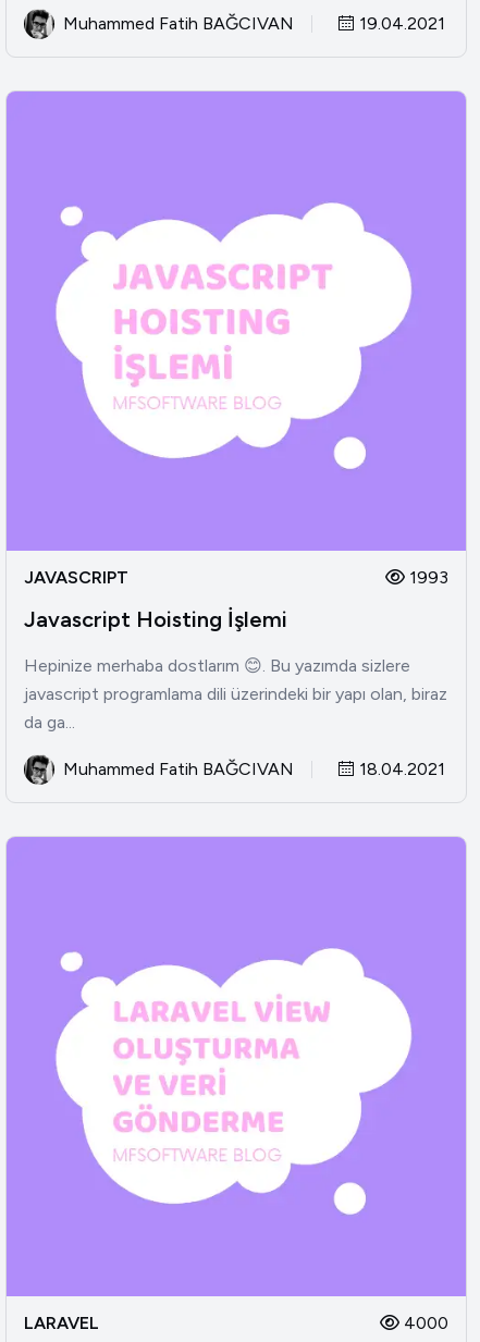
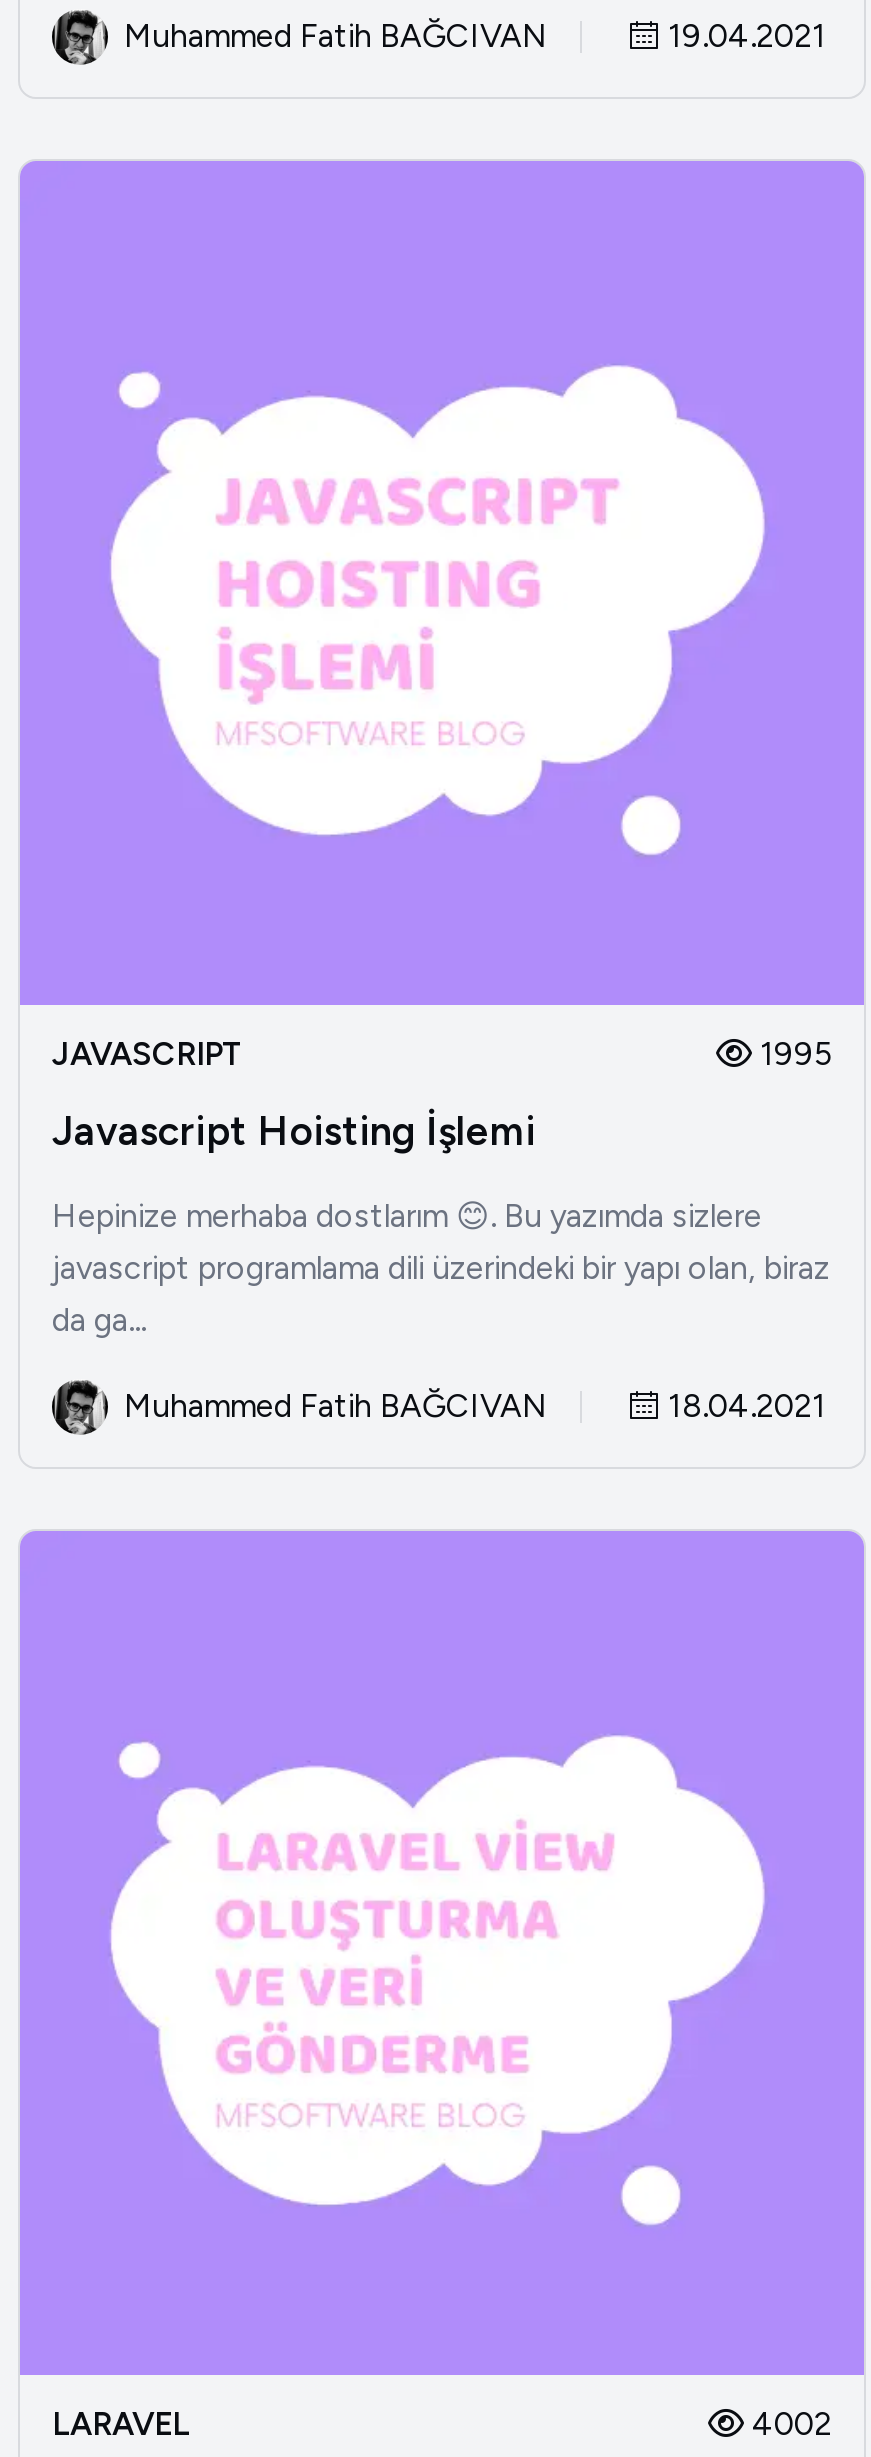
- 1993
+ 1995

- 4000
+ 4002
